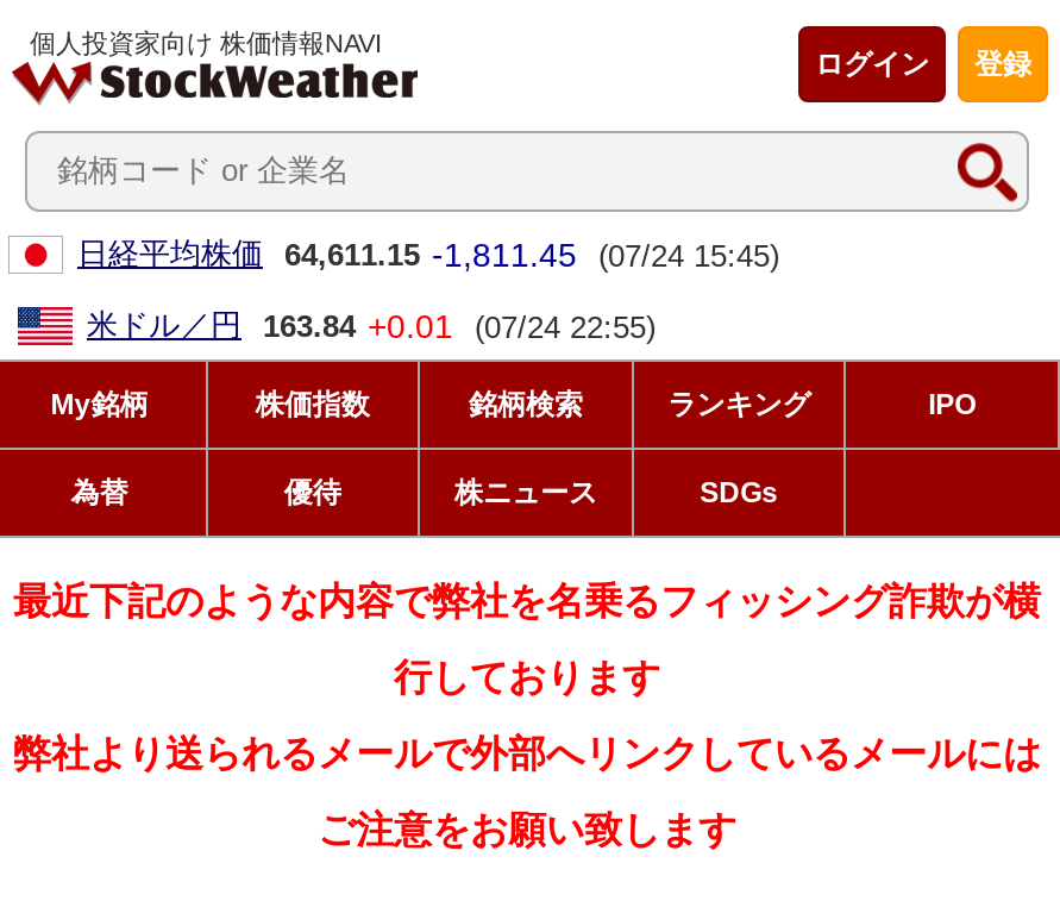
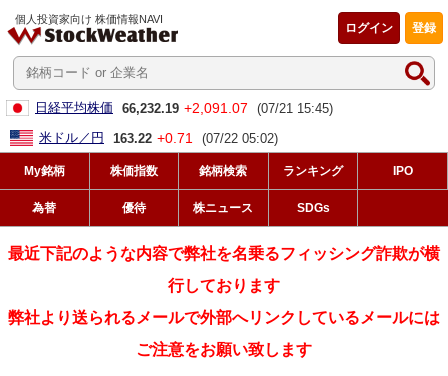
- 日経平均株価 64,611.15 -1,811.45 (07/24 15:45)
+ 日経平均株価 66,232.19 +2,091.07 (07/21 15:45)

- 米ドル／円 163.84 +0.01 (07/24 22:55)
+ 米ドル／円 163.22 +0.71 (07/22 05:02)
